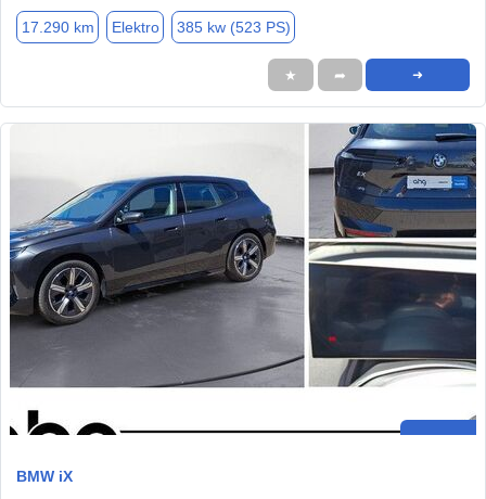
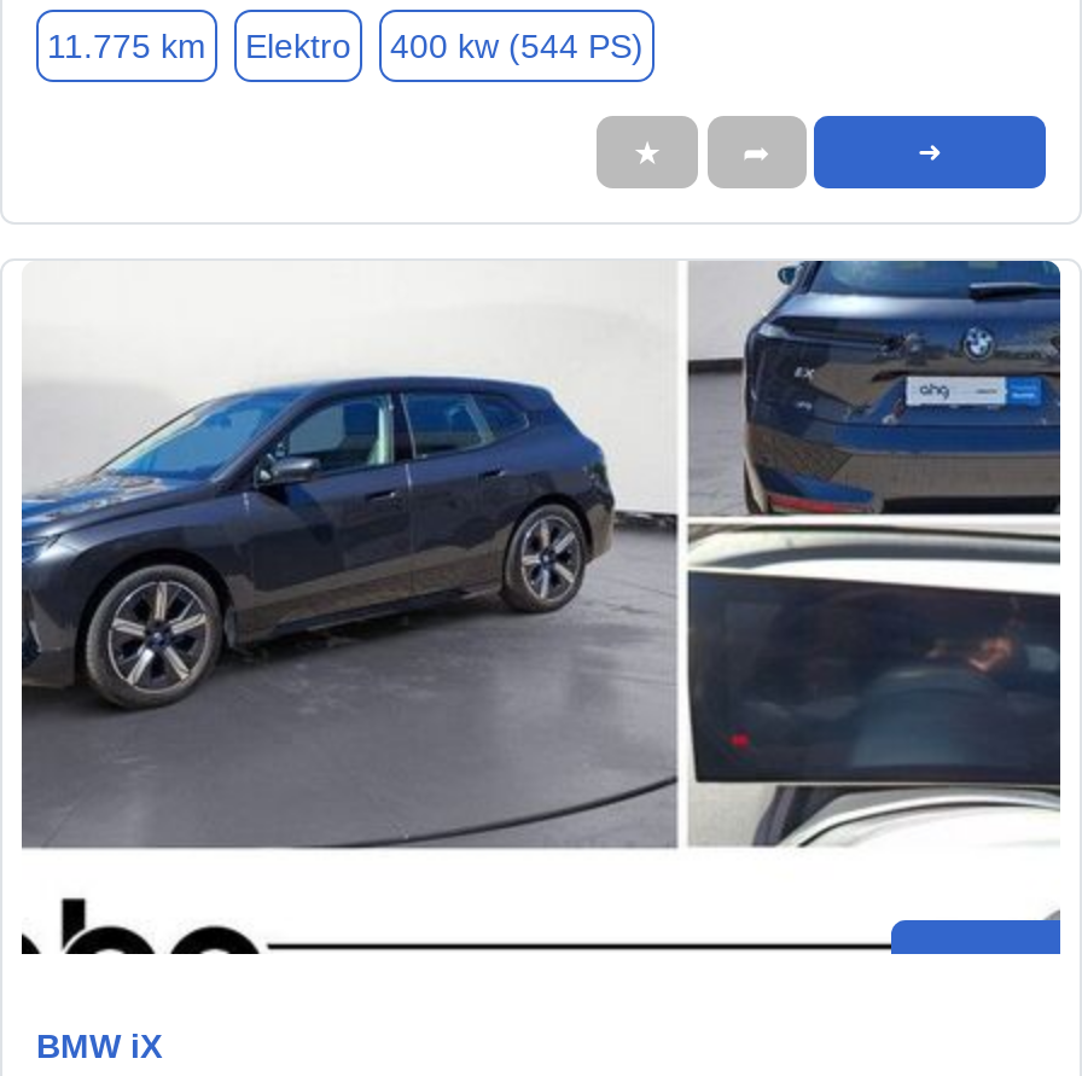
- 17.290 km
+ 11.775 km

- 385 kw (523 PS)
+ 400 kw (544 PS)
